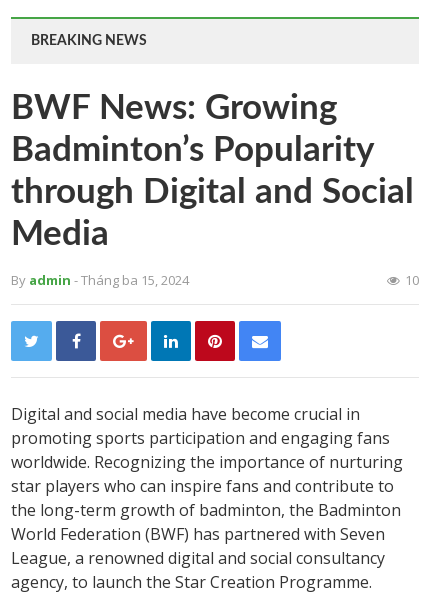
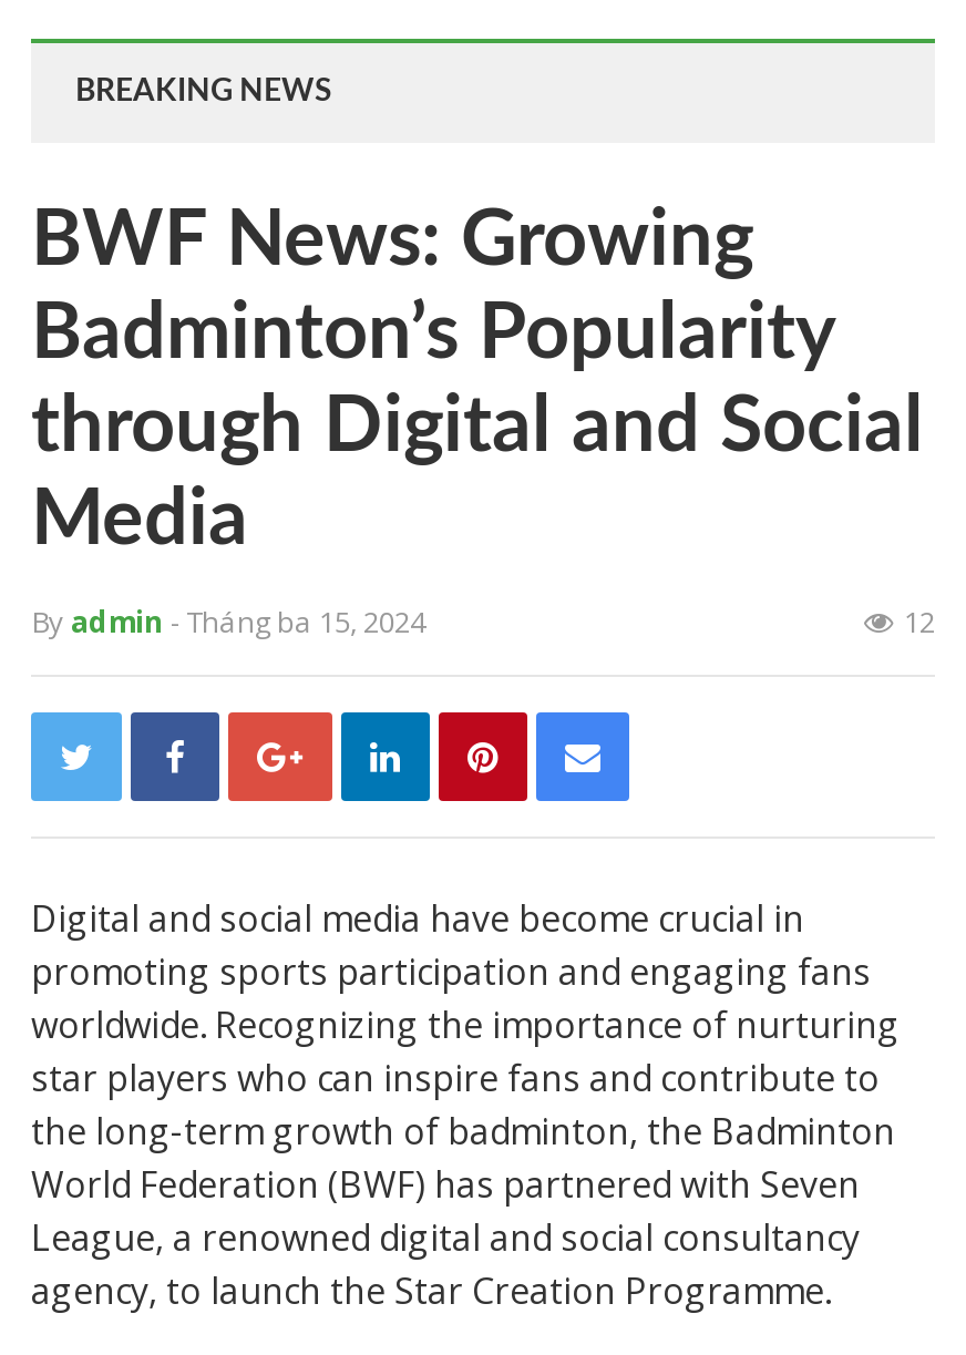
- 10
+ 12
